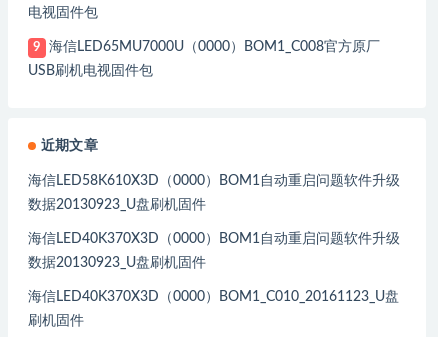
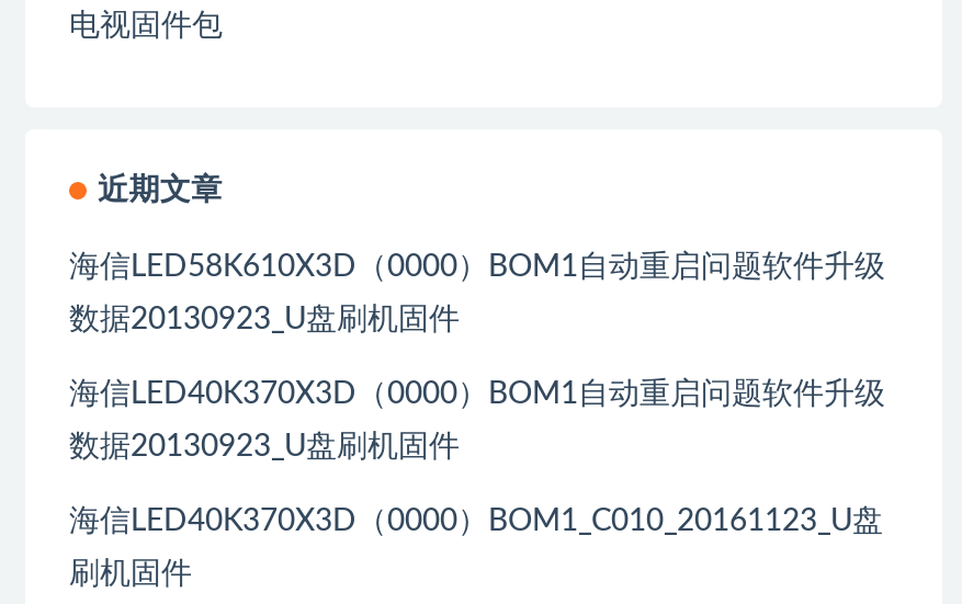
- 9
- 海信LED65MU7000U（0000）BOM1_C008官方原厂
- USB刷机电视固件包
